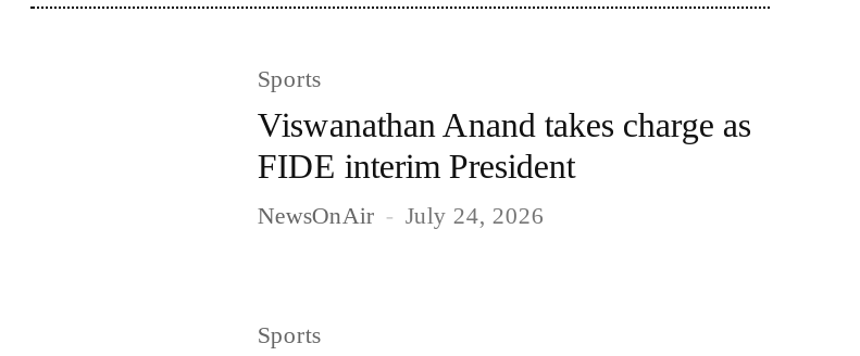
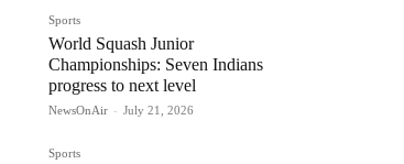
- Viswanathan Anand takes charge as
- FIDE interim President
+ World Squash Junior
+ Championships: Seven Indians
+ progress to next level

- NewsOnAir - July 24, 2026
+ NewsOnAir - July 21, 2026
